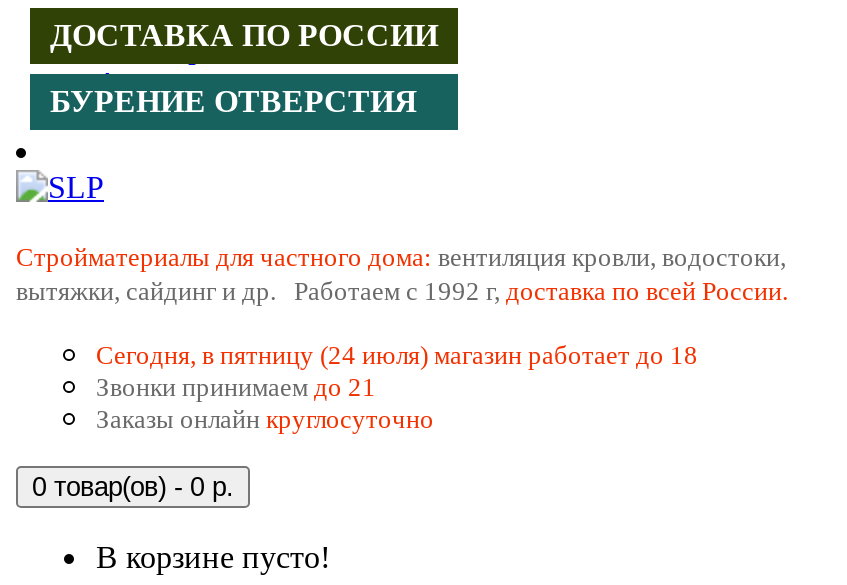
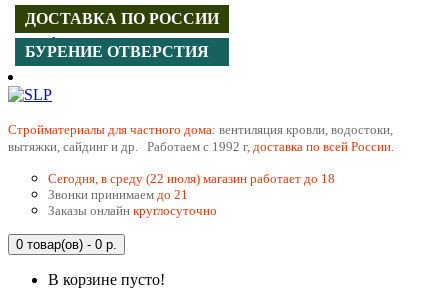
- Сегодня, в пятницу (24 июля) магазин работает до 18
+ Сегодня, в среду (22 июля) магазин работает до 18
